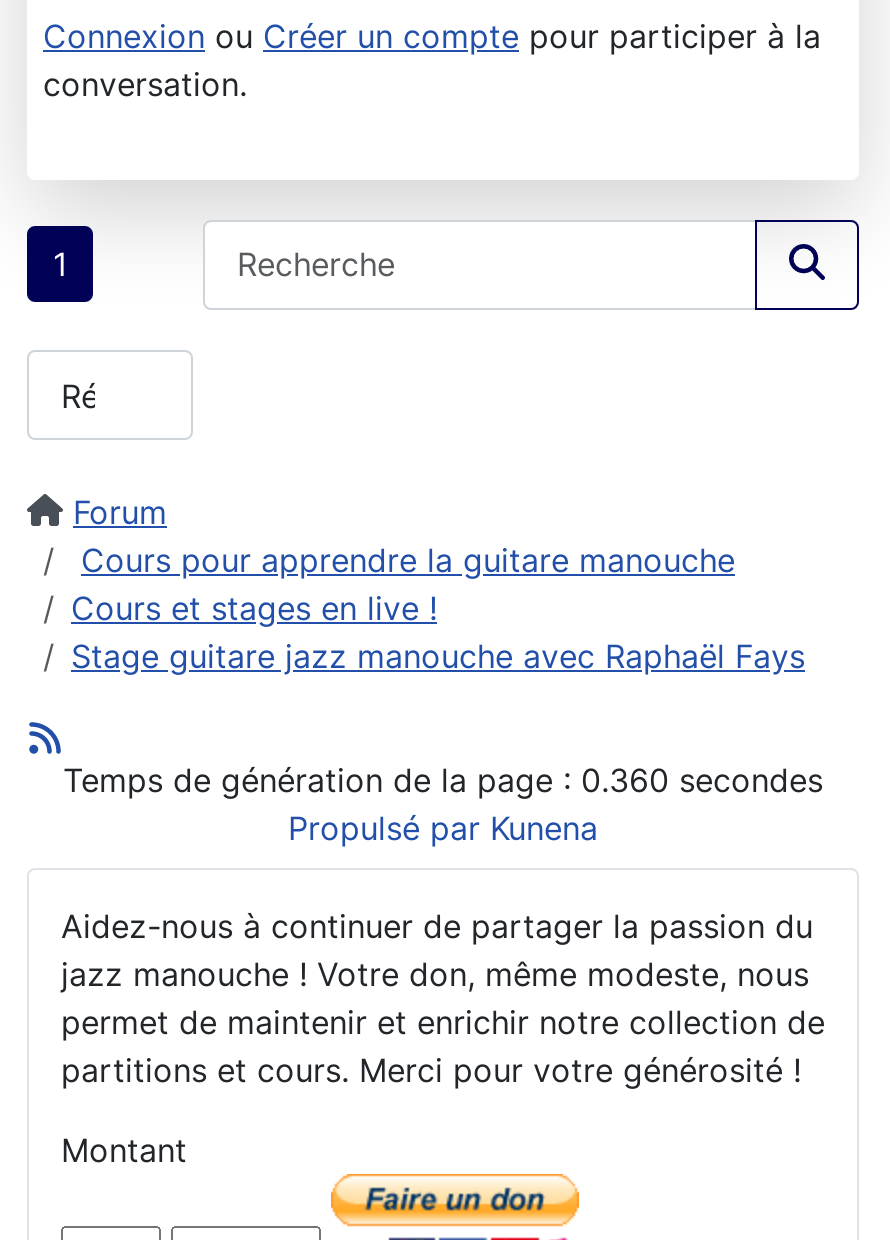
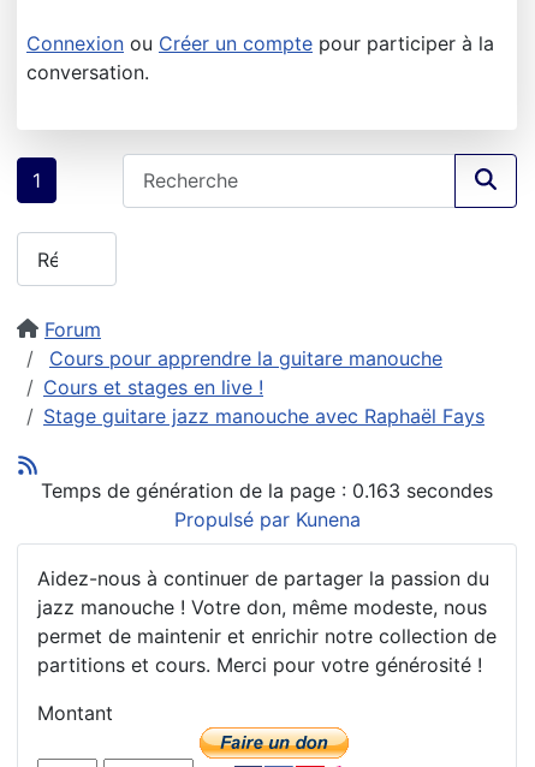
- Temps de génération de la page : 0.360 secondes
+ Temps de génération de la page : 0.163 secondes
